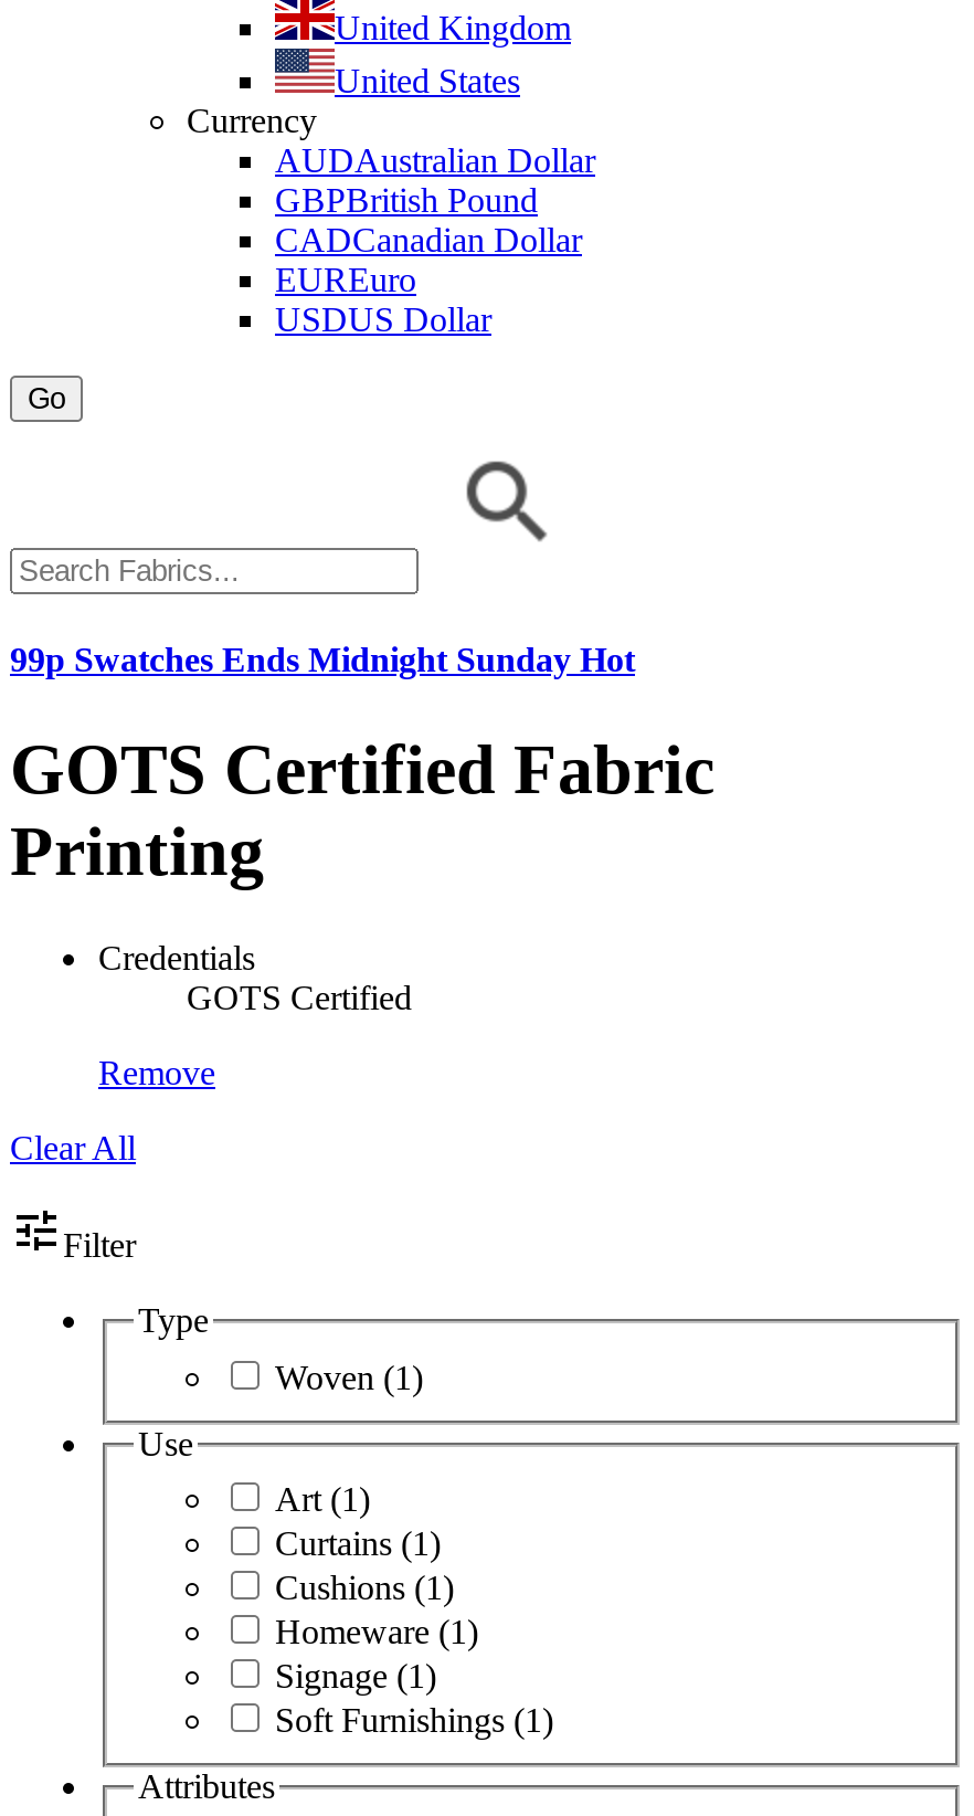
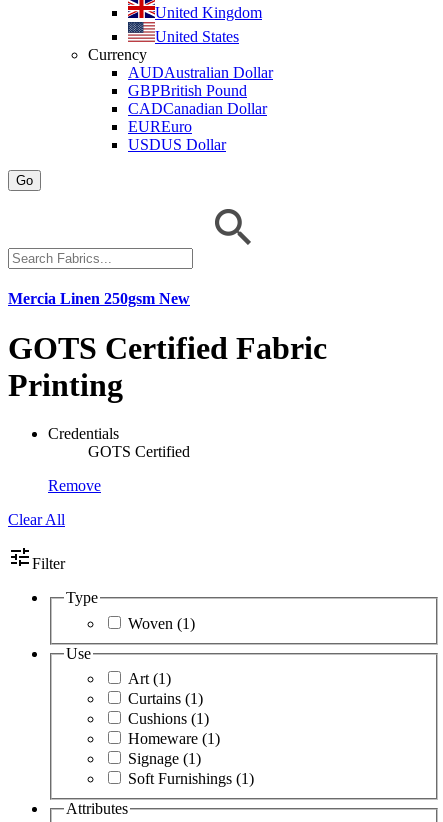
- 99p Swatches Ends Midnight Sunday Hot
+ Mercia Linen 250gsm New
